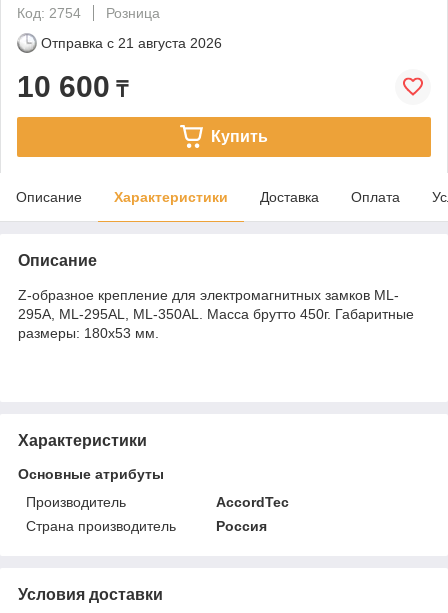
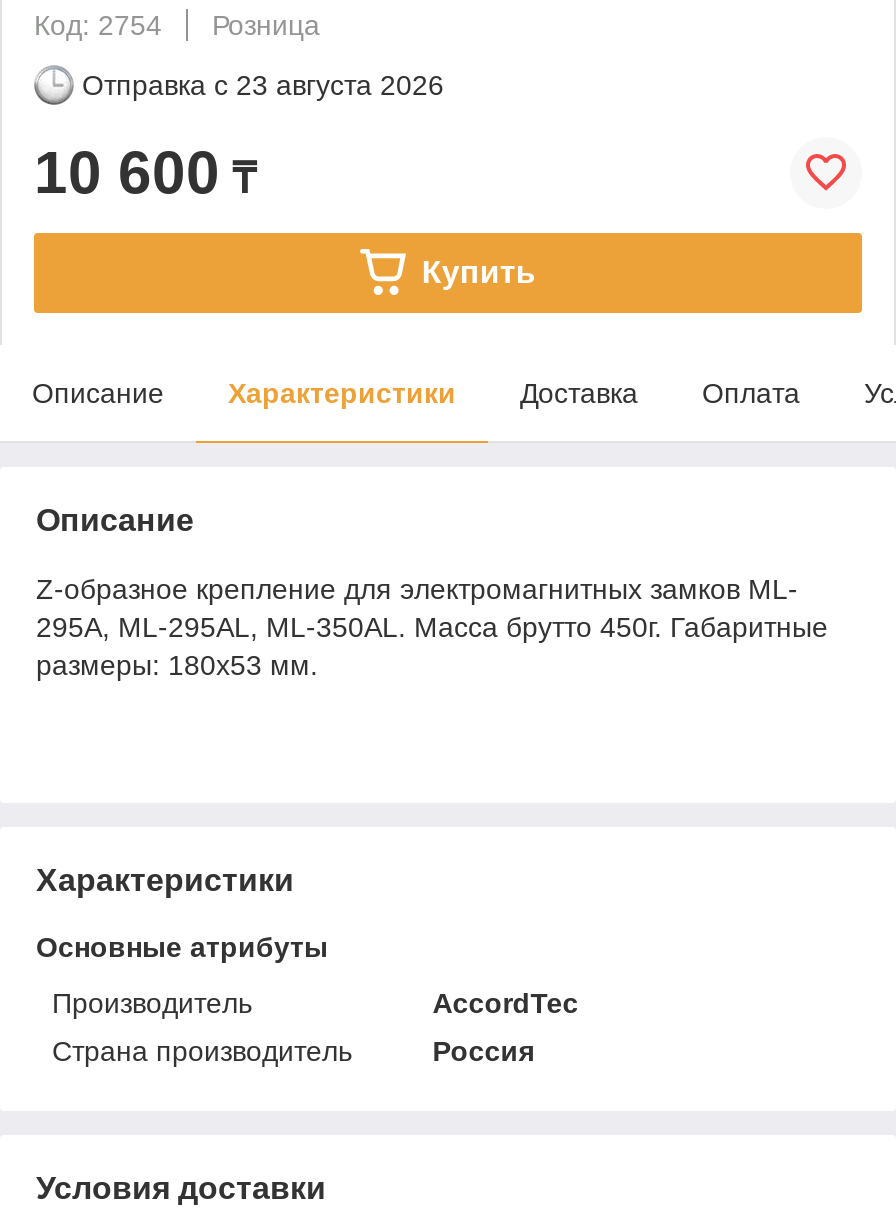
- Отправка с 21 августа 2026
+ Отправка с 23 августа 2026
